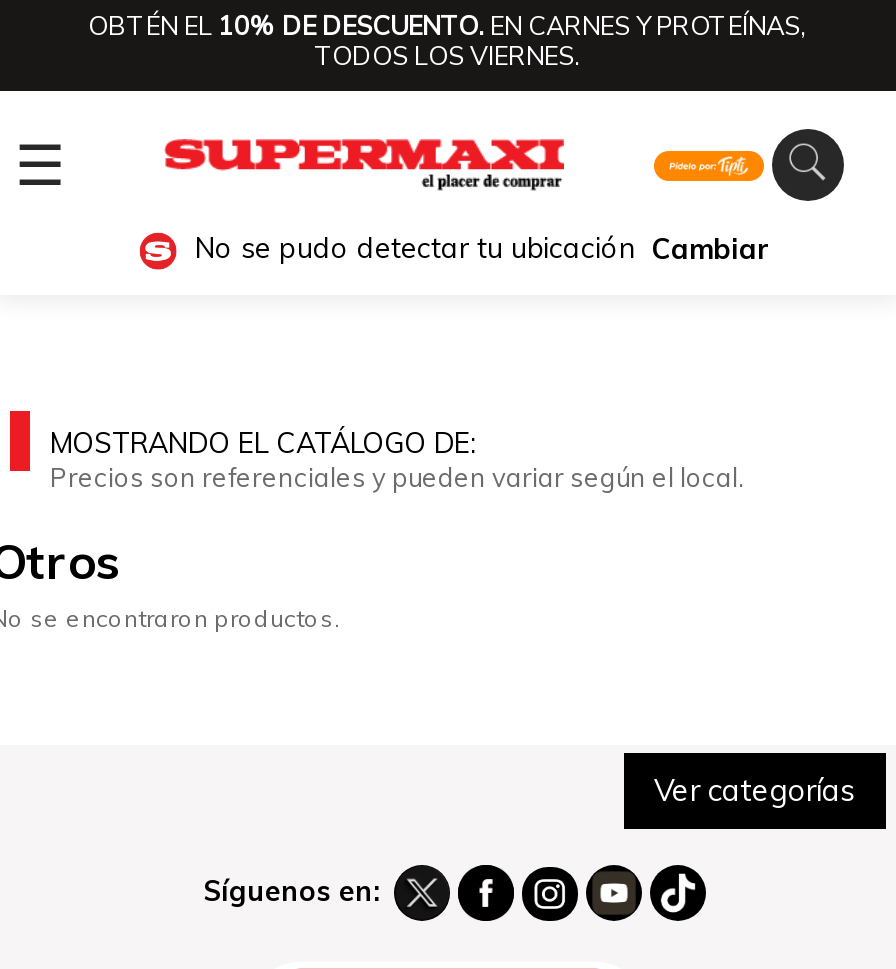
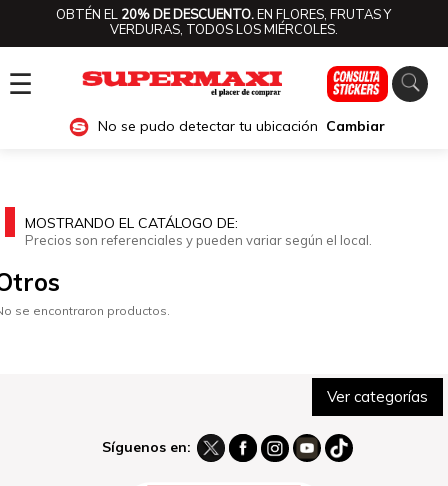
- OBTÉN EL 10% DE DESCUENTO. EN CARNES Y PROTEÍNAS,
- TODOS LOS VIERNES.
+ OBTÉN EL 20% DE DESCUENTO. EN FLORES, FRUTAS Y
+ VERDURAS, TODOS LOS MIÉRCOLES.

- [image]
+ [image]
